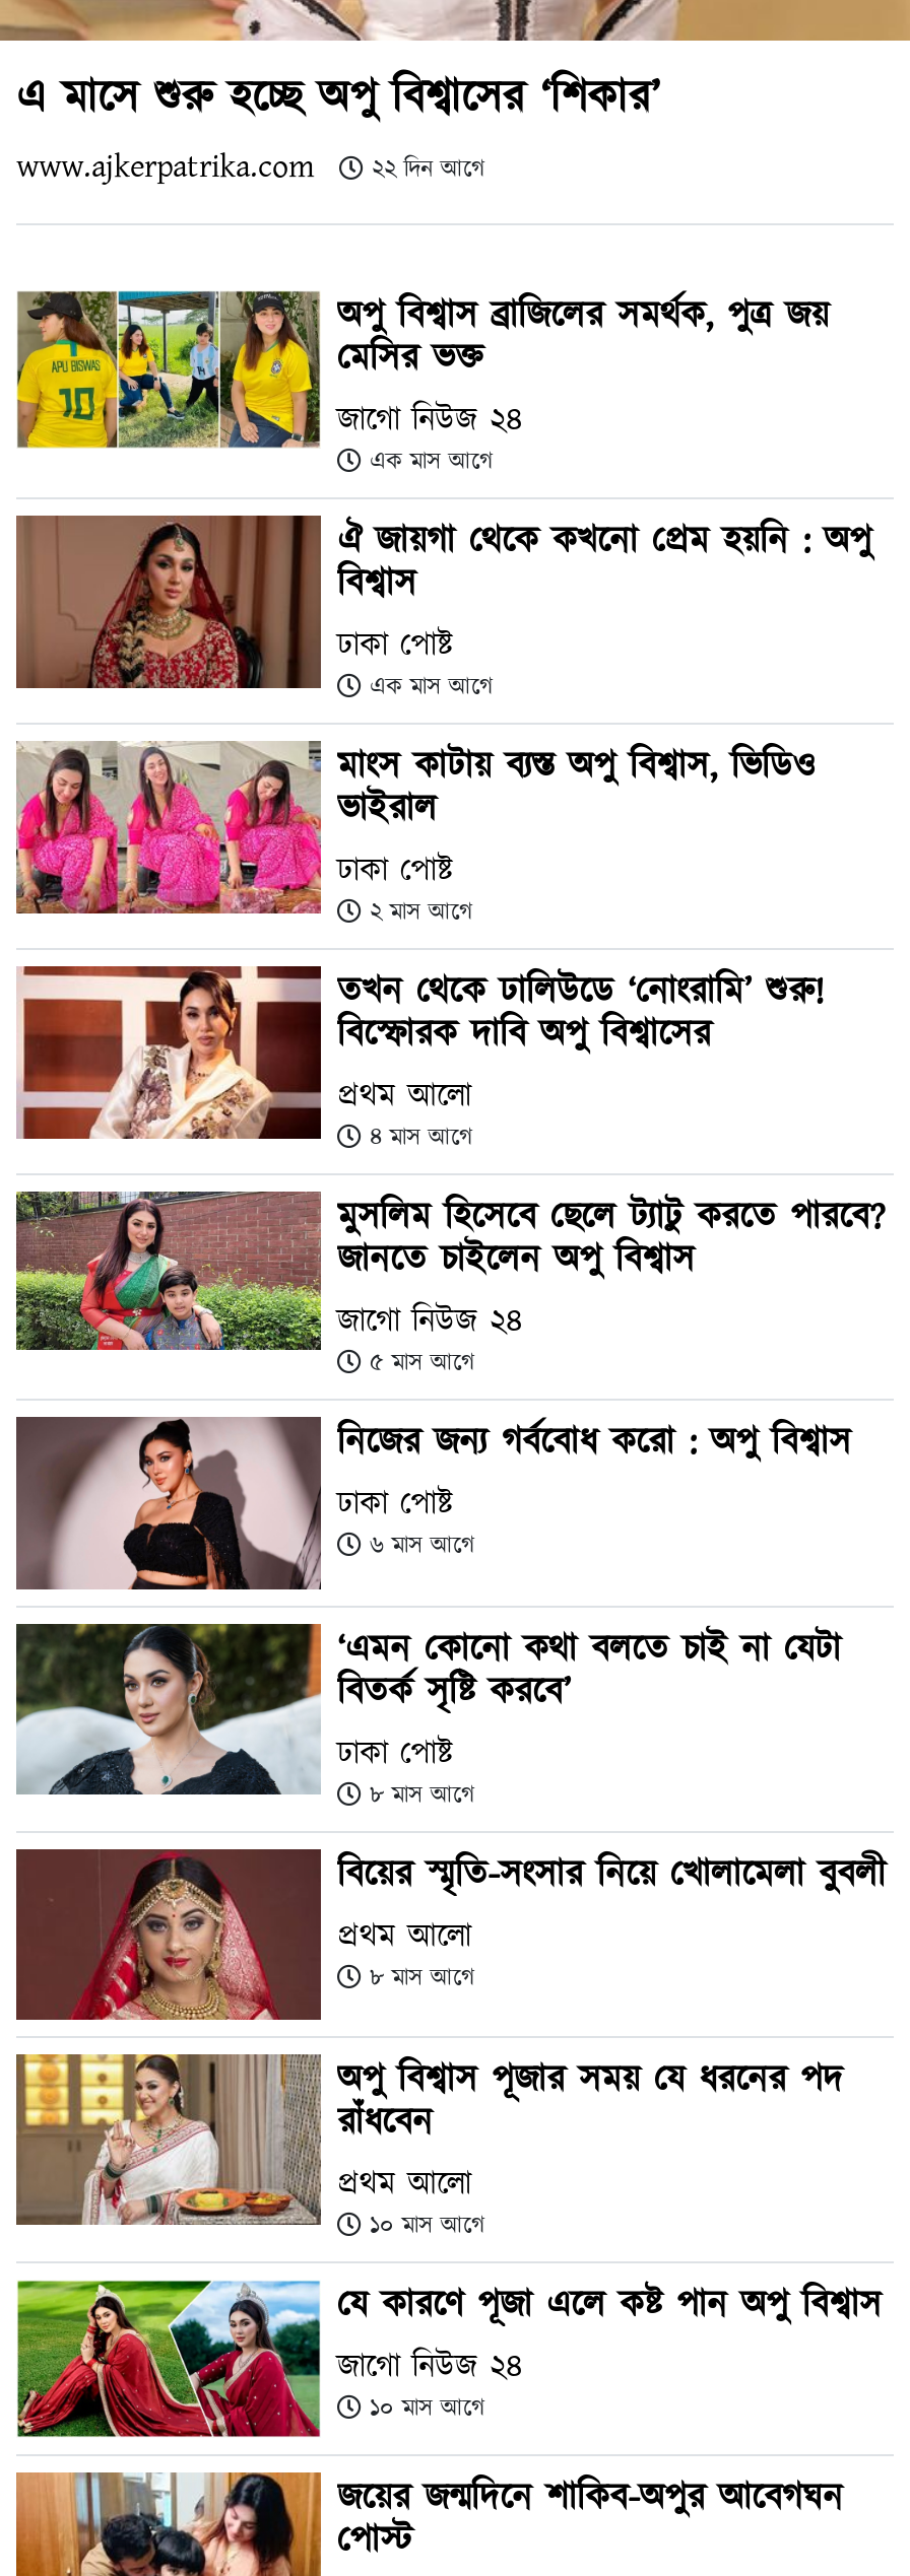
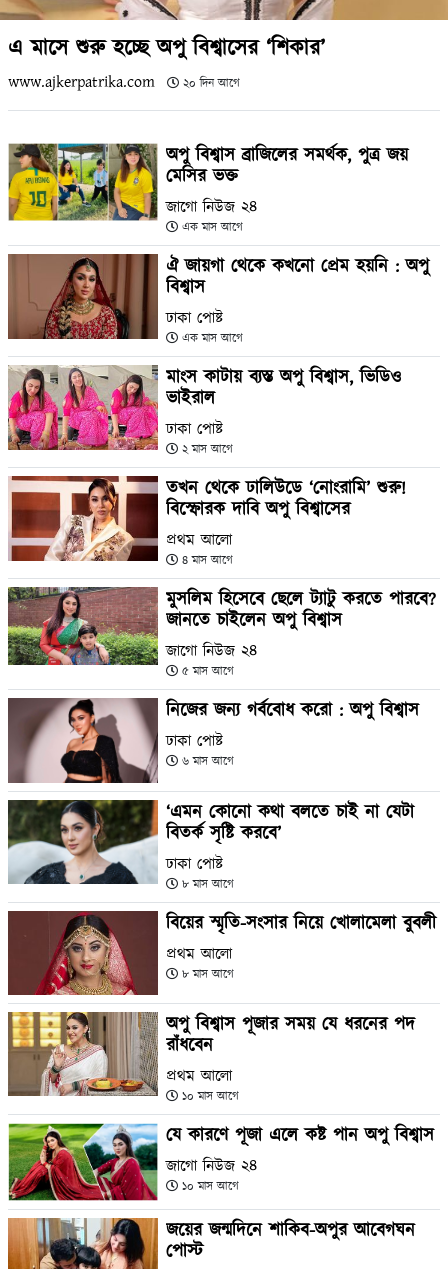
- www.ajkerpatrika.com ২২ দিন আগে
+ www.ajkerpatrika.com ২০ দিন আগে
